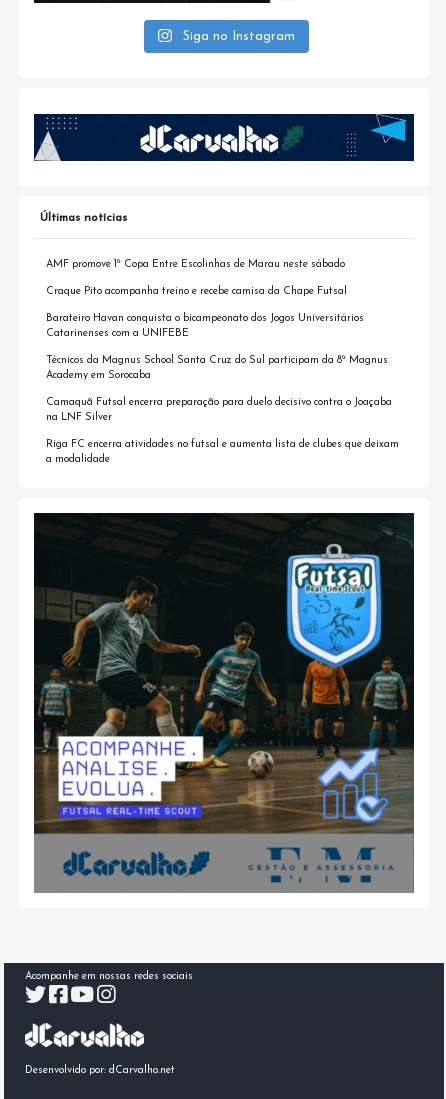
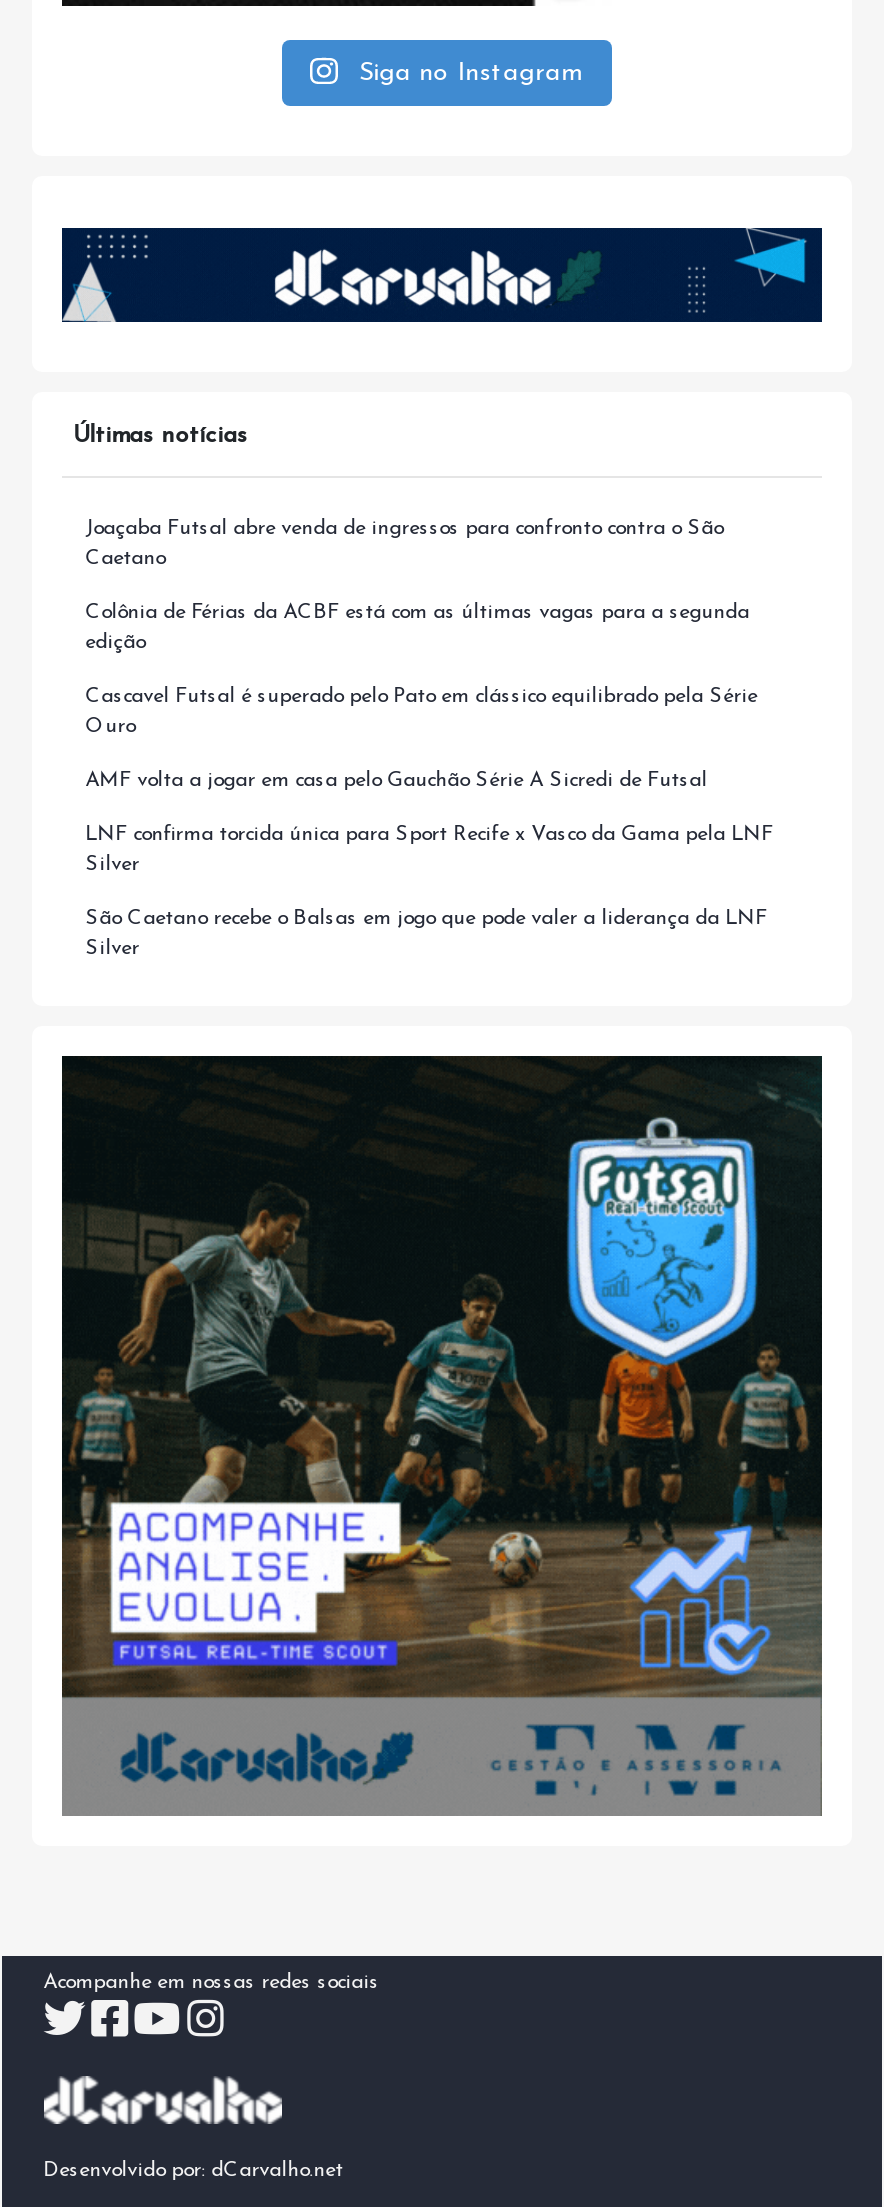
- AMF promove 1ª Copa Entre Escolinhas de Marau neste sábado
+ Joaçaba Futsal abre venda de ingressos para confronto contra o São
+ Caetano

- Craque Pito acompanha treino e recebe camisa da Chape Futsal
+ Colônia de Férias da ACBF está com as últimas vagas para a segunda
+ edição

- Barateiro Havan conquista o bicampeonato dos Jogos Universitários
- Catarinenses com a UNIFEBE
+ Cascavel Futsal é superado pelo Pato em clássico equilibrado pela Série
+ Ouro

- Técnicos da Magnus School Santa Cruz do Sul participam da 8ª Magnus
- Academy em Sorocaba
+ AMF volta a jogar em casa pelo Gauchão Série A Sicredi de Futsal

- Camaquã Futsal encerra preparação para duelo decisivo contra o Joaçaba
- na LNF Silver
+ LNF confirma torcida única para Sport Recife x Vasco da Gama pela LNF
+ Silver

- Riga FC encerra atividades no futsal e aumenta lista de clubes que deixam
- a modalidade
+ São Caetano recebe o Balsas em jogo que pode valer a liderança da LNF
+ Silver
